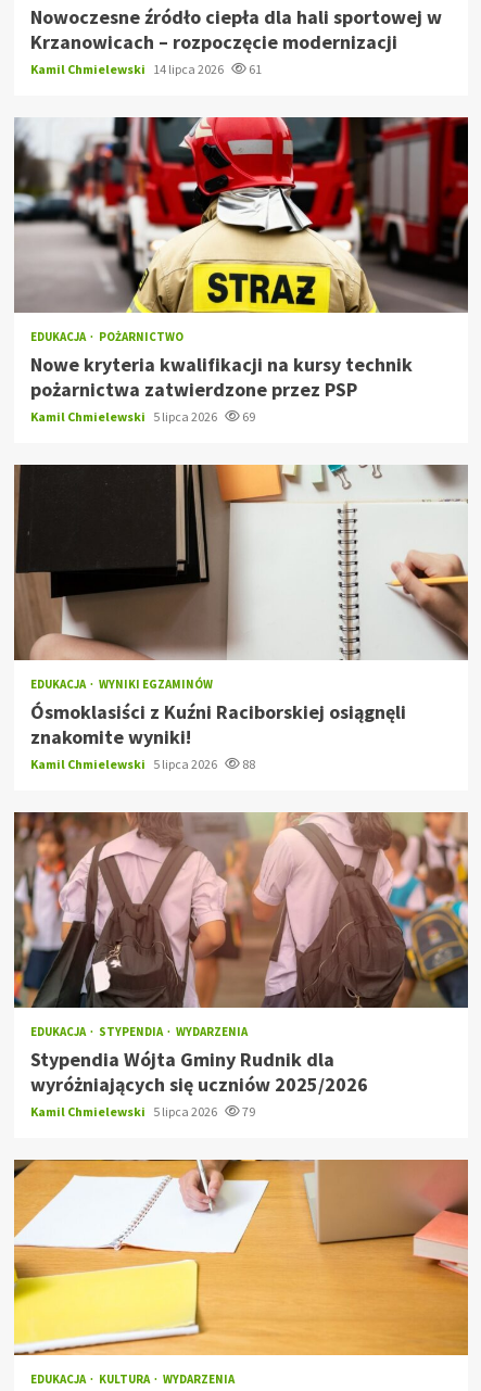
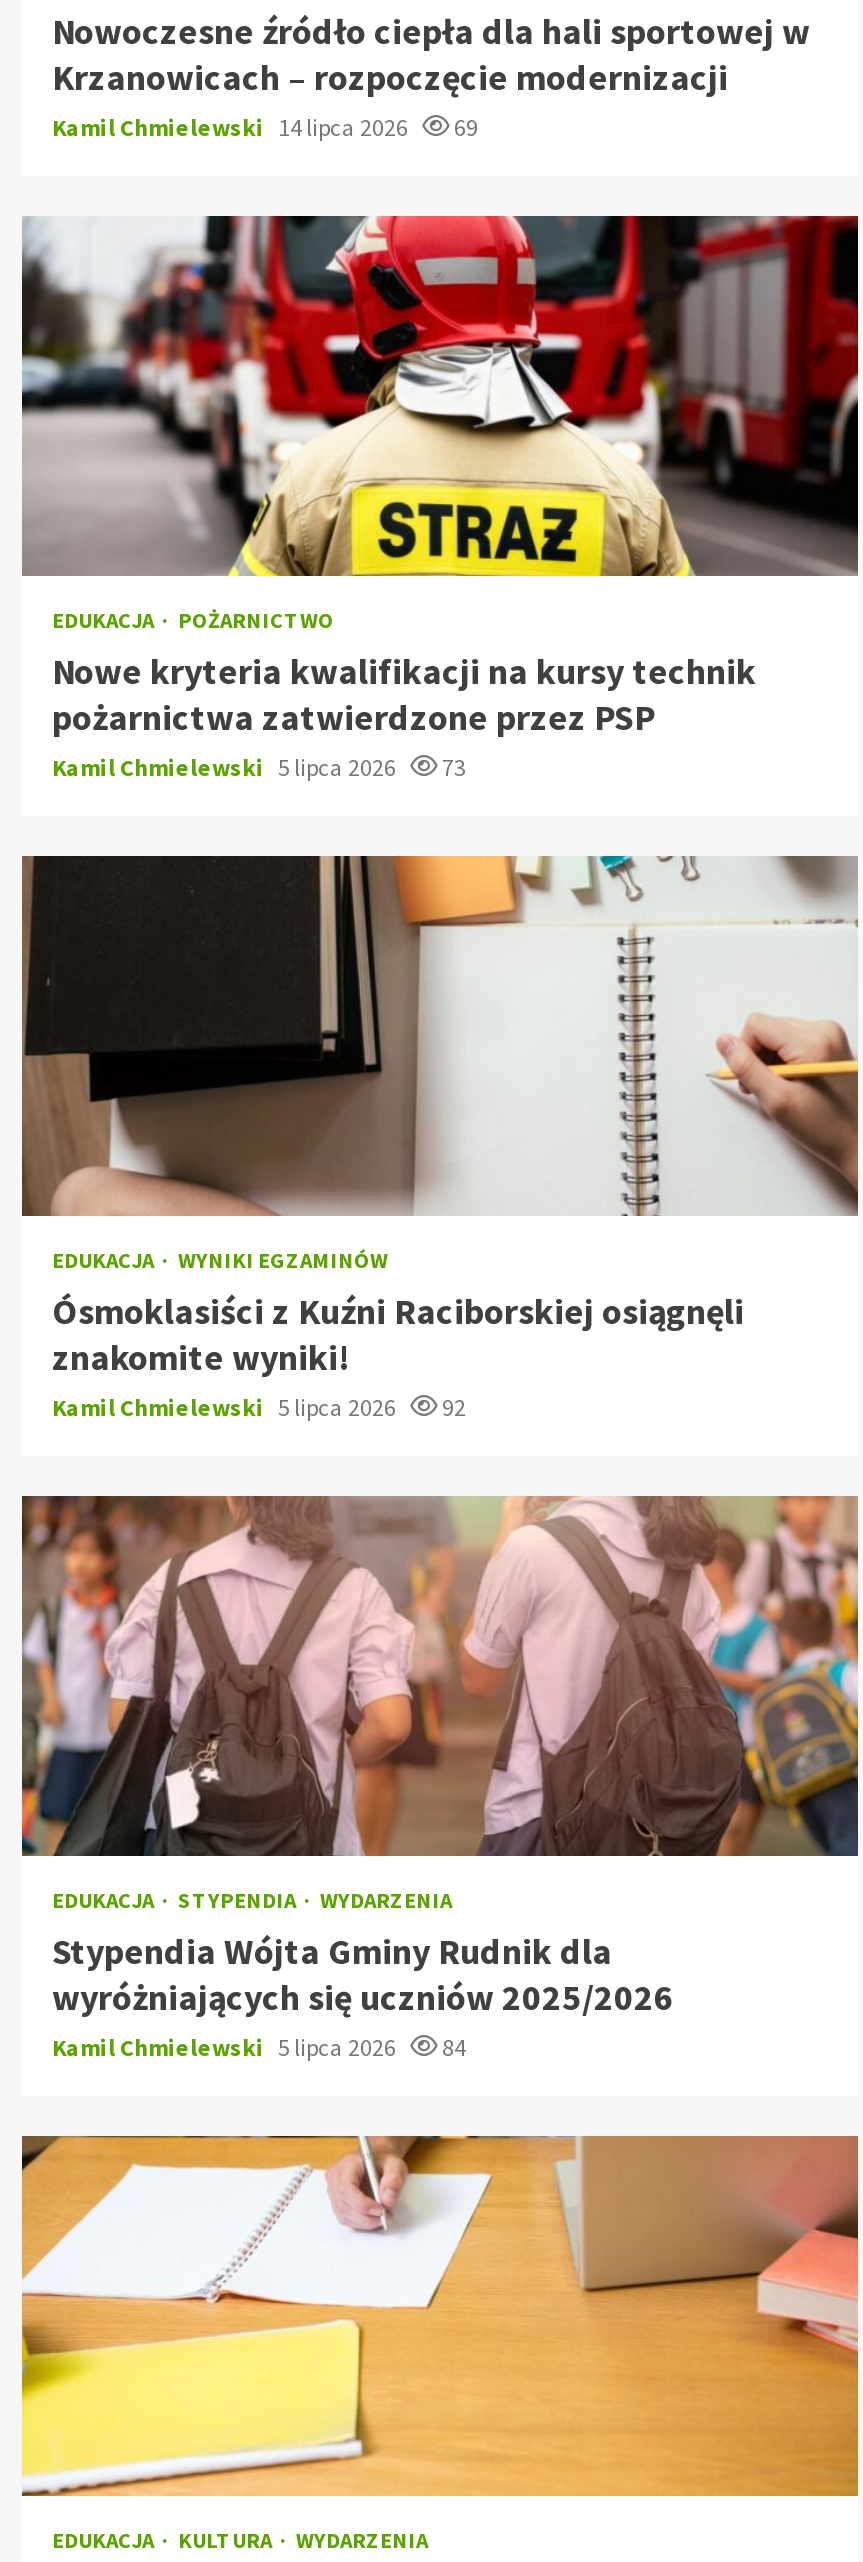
- Kamil Chmielewski 14 lipca 2026 61
+ Kamil Chmielewski 14 lipca 2026 69

- Kamil Chmielewski 5 lipca 2026 69
+ Kamil Chmielewski 5 lipca 2026 73

- Kamil Chmielewski 5 lipca 2026 88
+ Kamil Chmielewski 5 lipca 2026 92

- Kamil Chmielewski 5 lipca 2026 79
+ Kamil Chmielewski 5 lipca 2026 84
